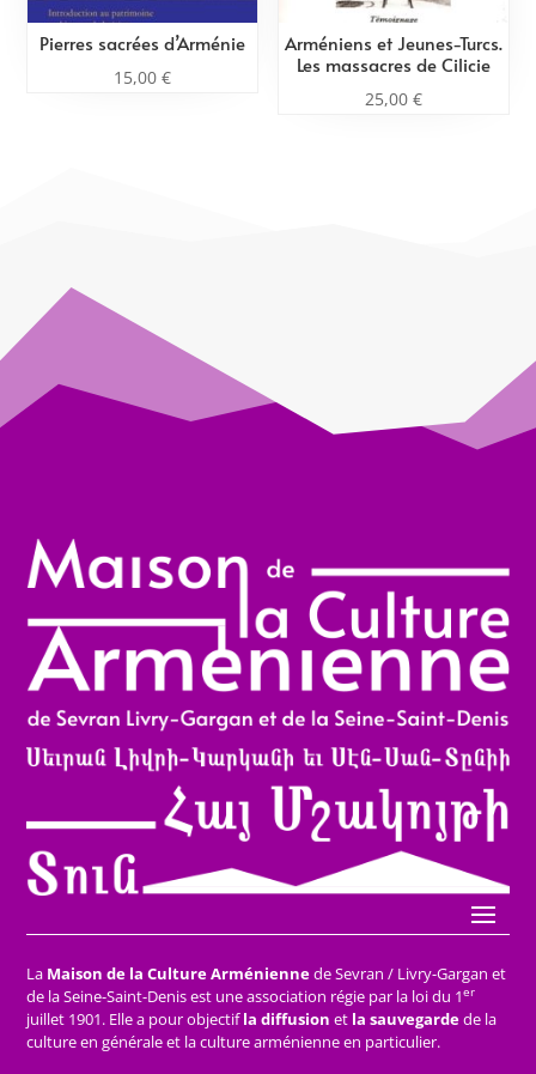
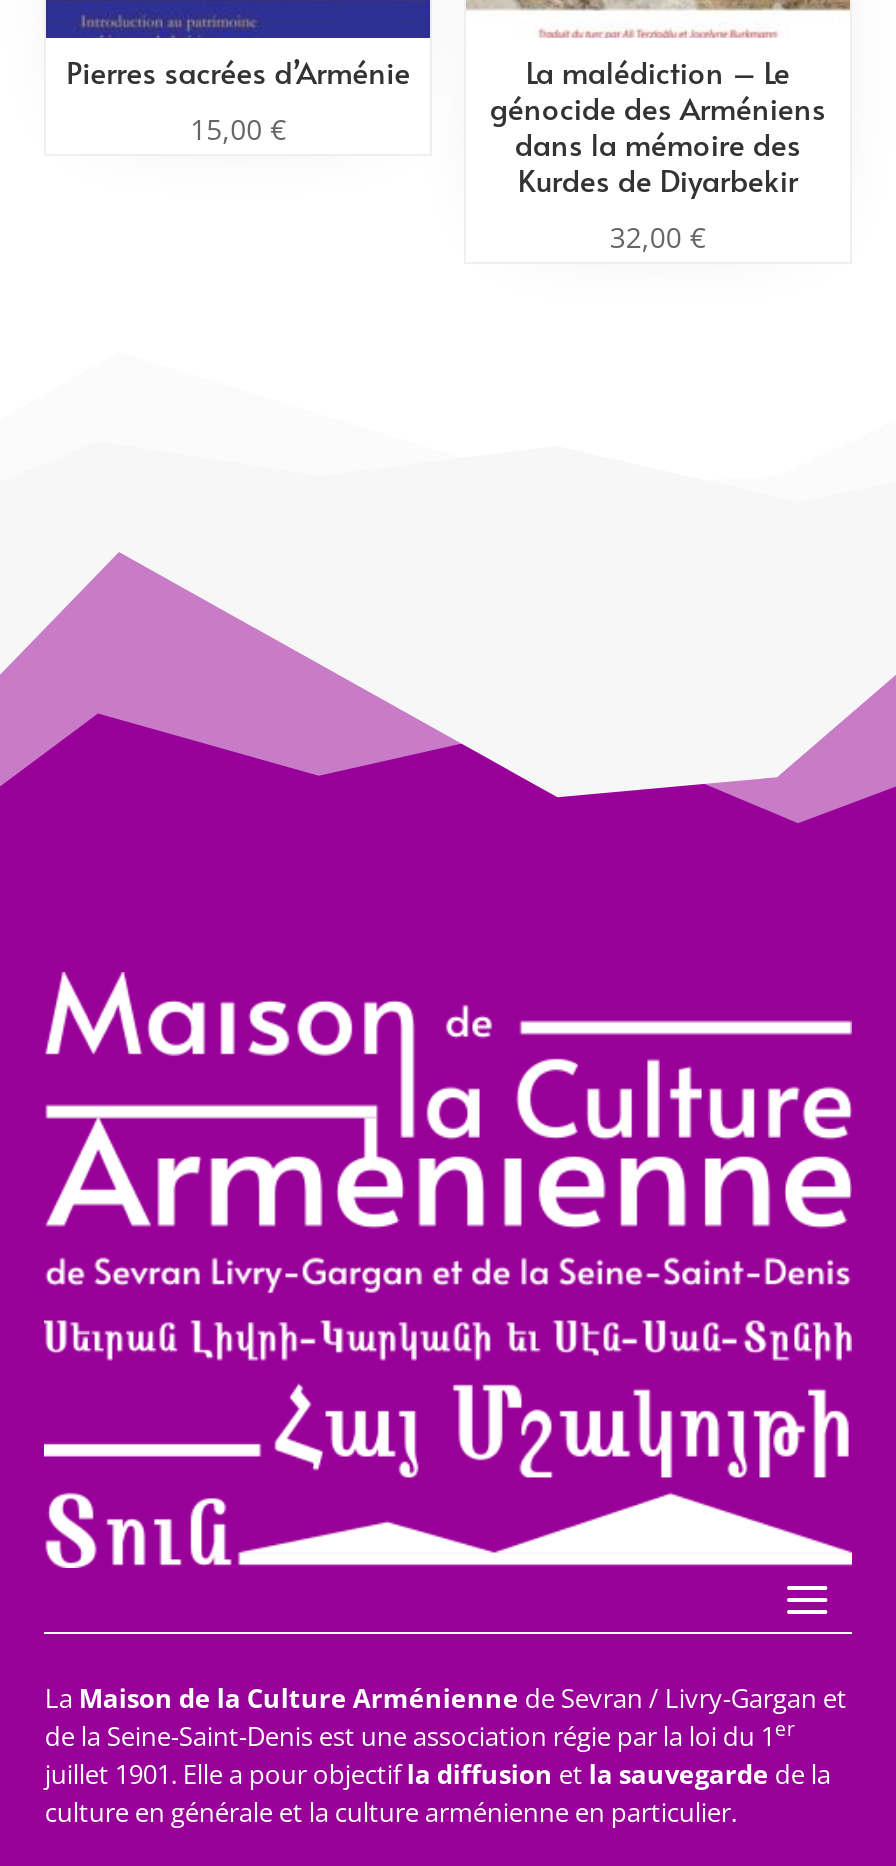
- Arméniens et Jeunes-Turcs.
- Les massacres de Cilicie
+ La malédiction – Le
+ génocide des Arméniens
+ dans la mémoire des
+ Kurdes de Diyarbekir

- 25,00 €
+ 32,00 €
